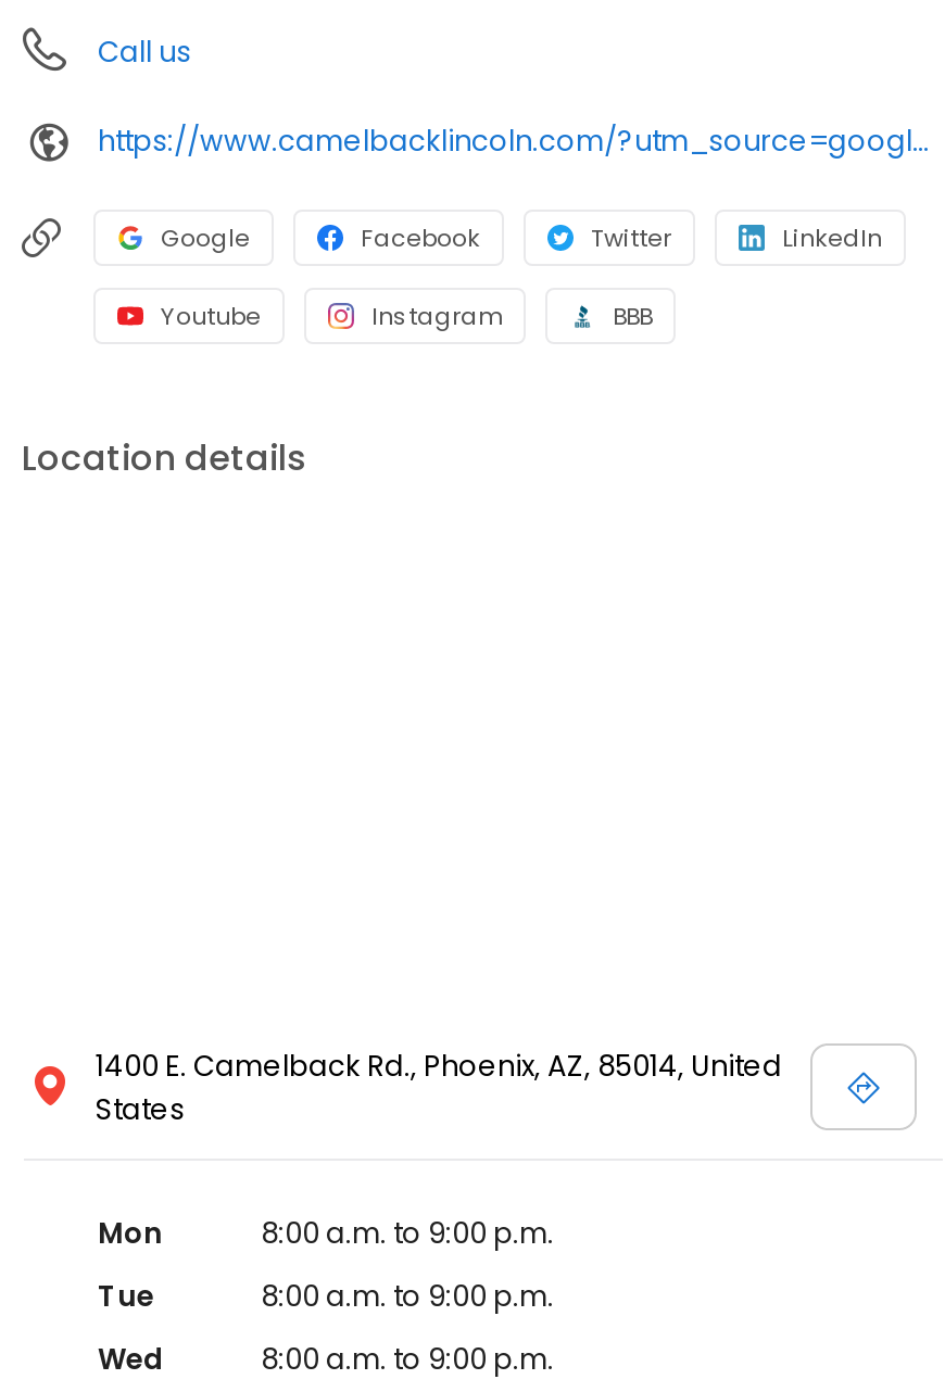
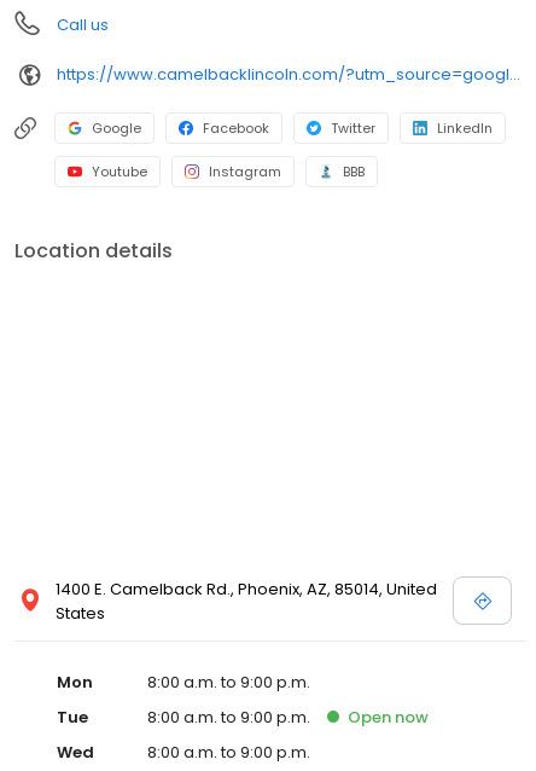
+ Open now
